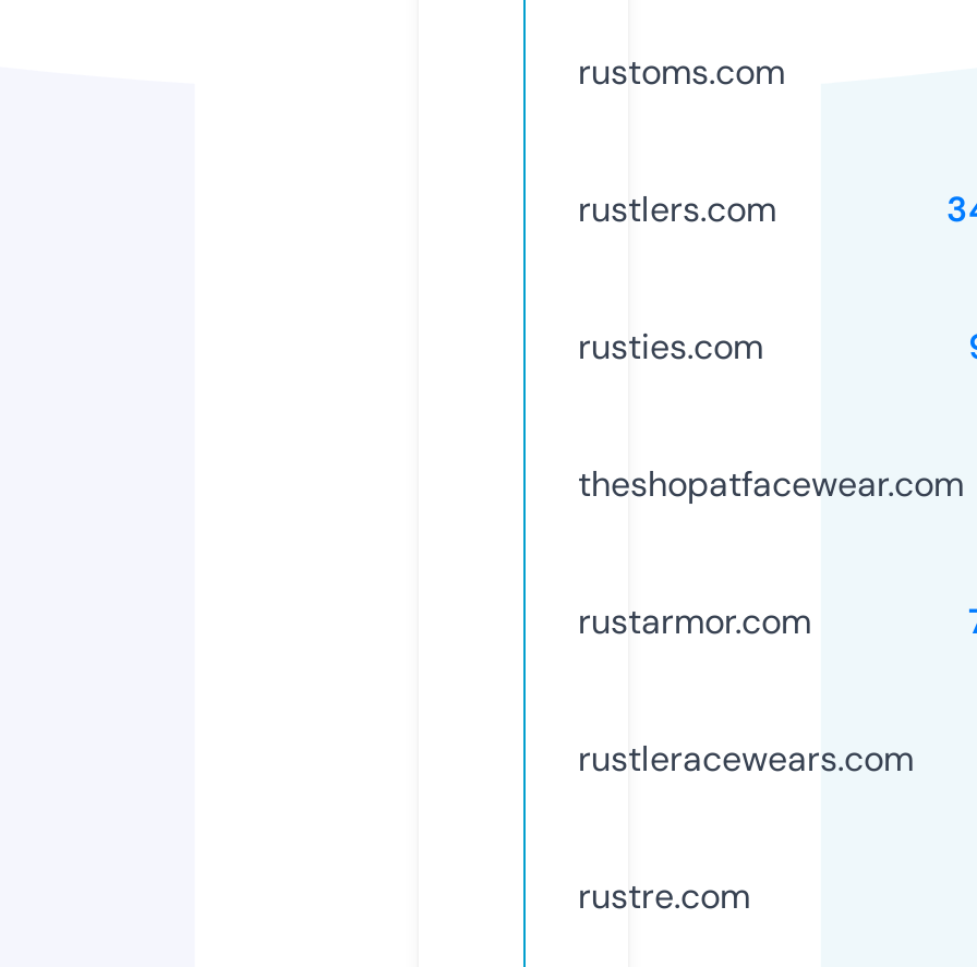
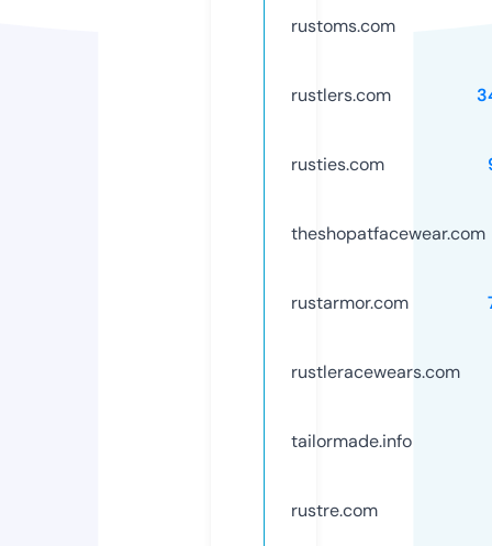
+ tailormade.info
